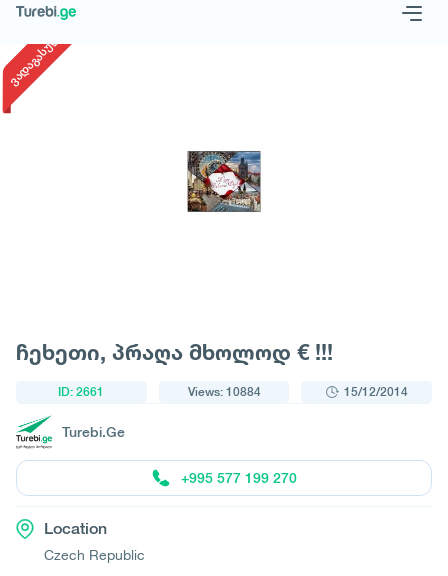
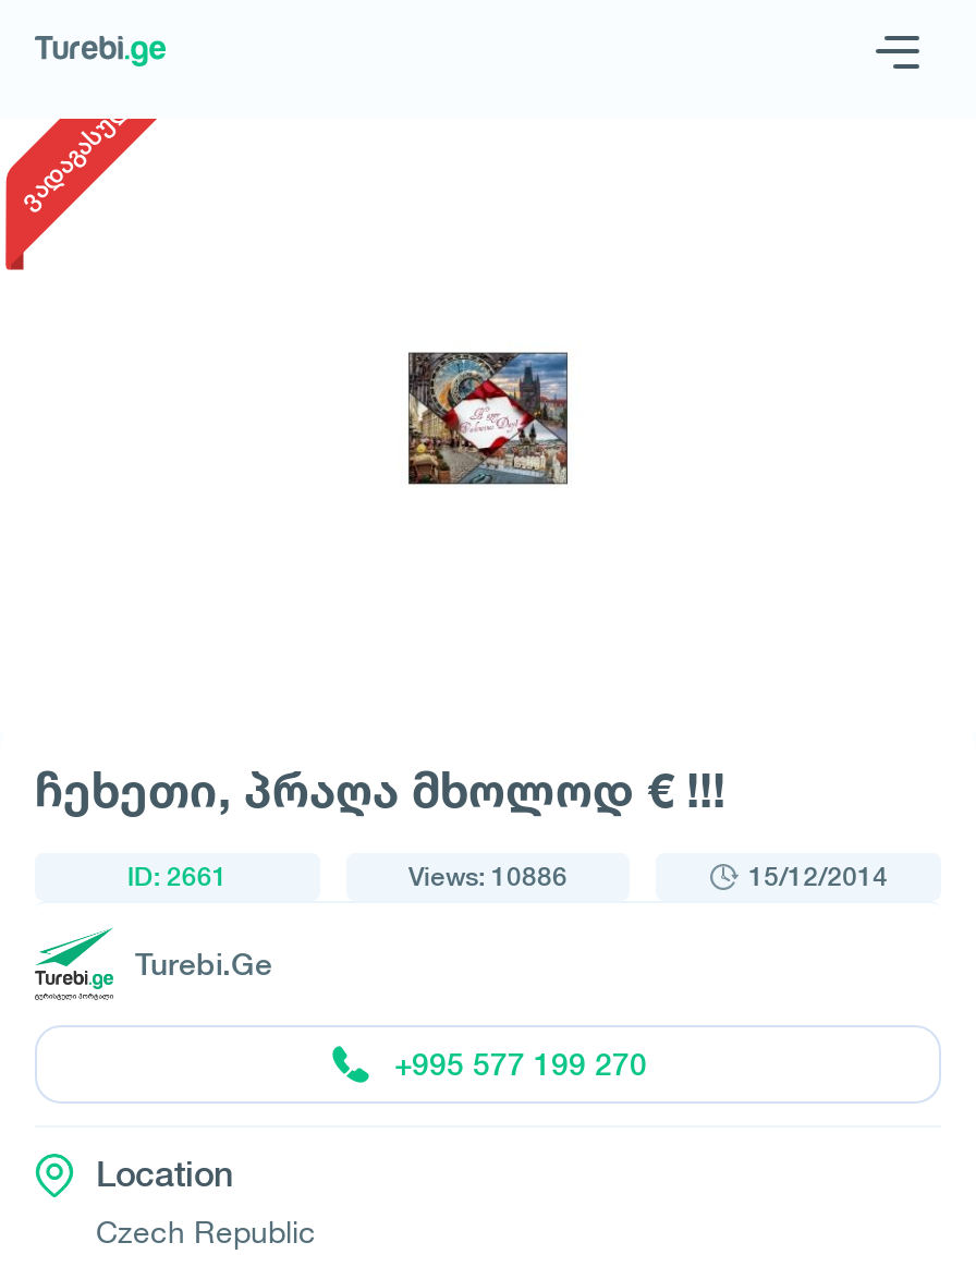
- Views: 10884
+ Views: 10886
